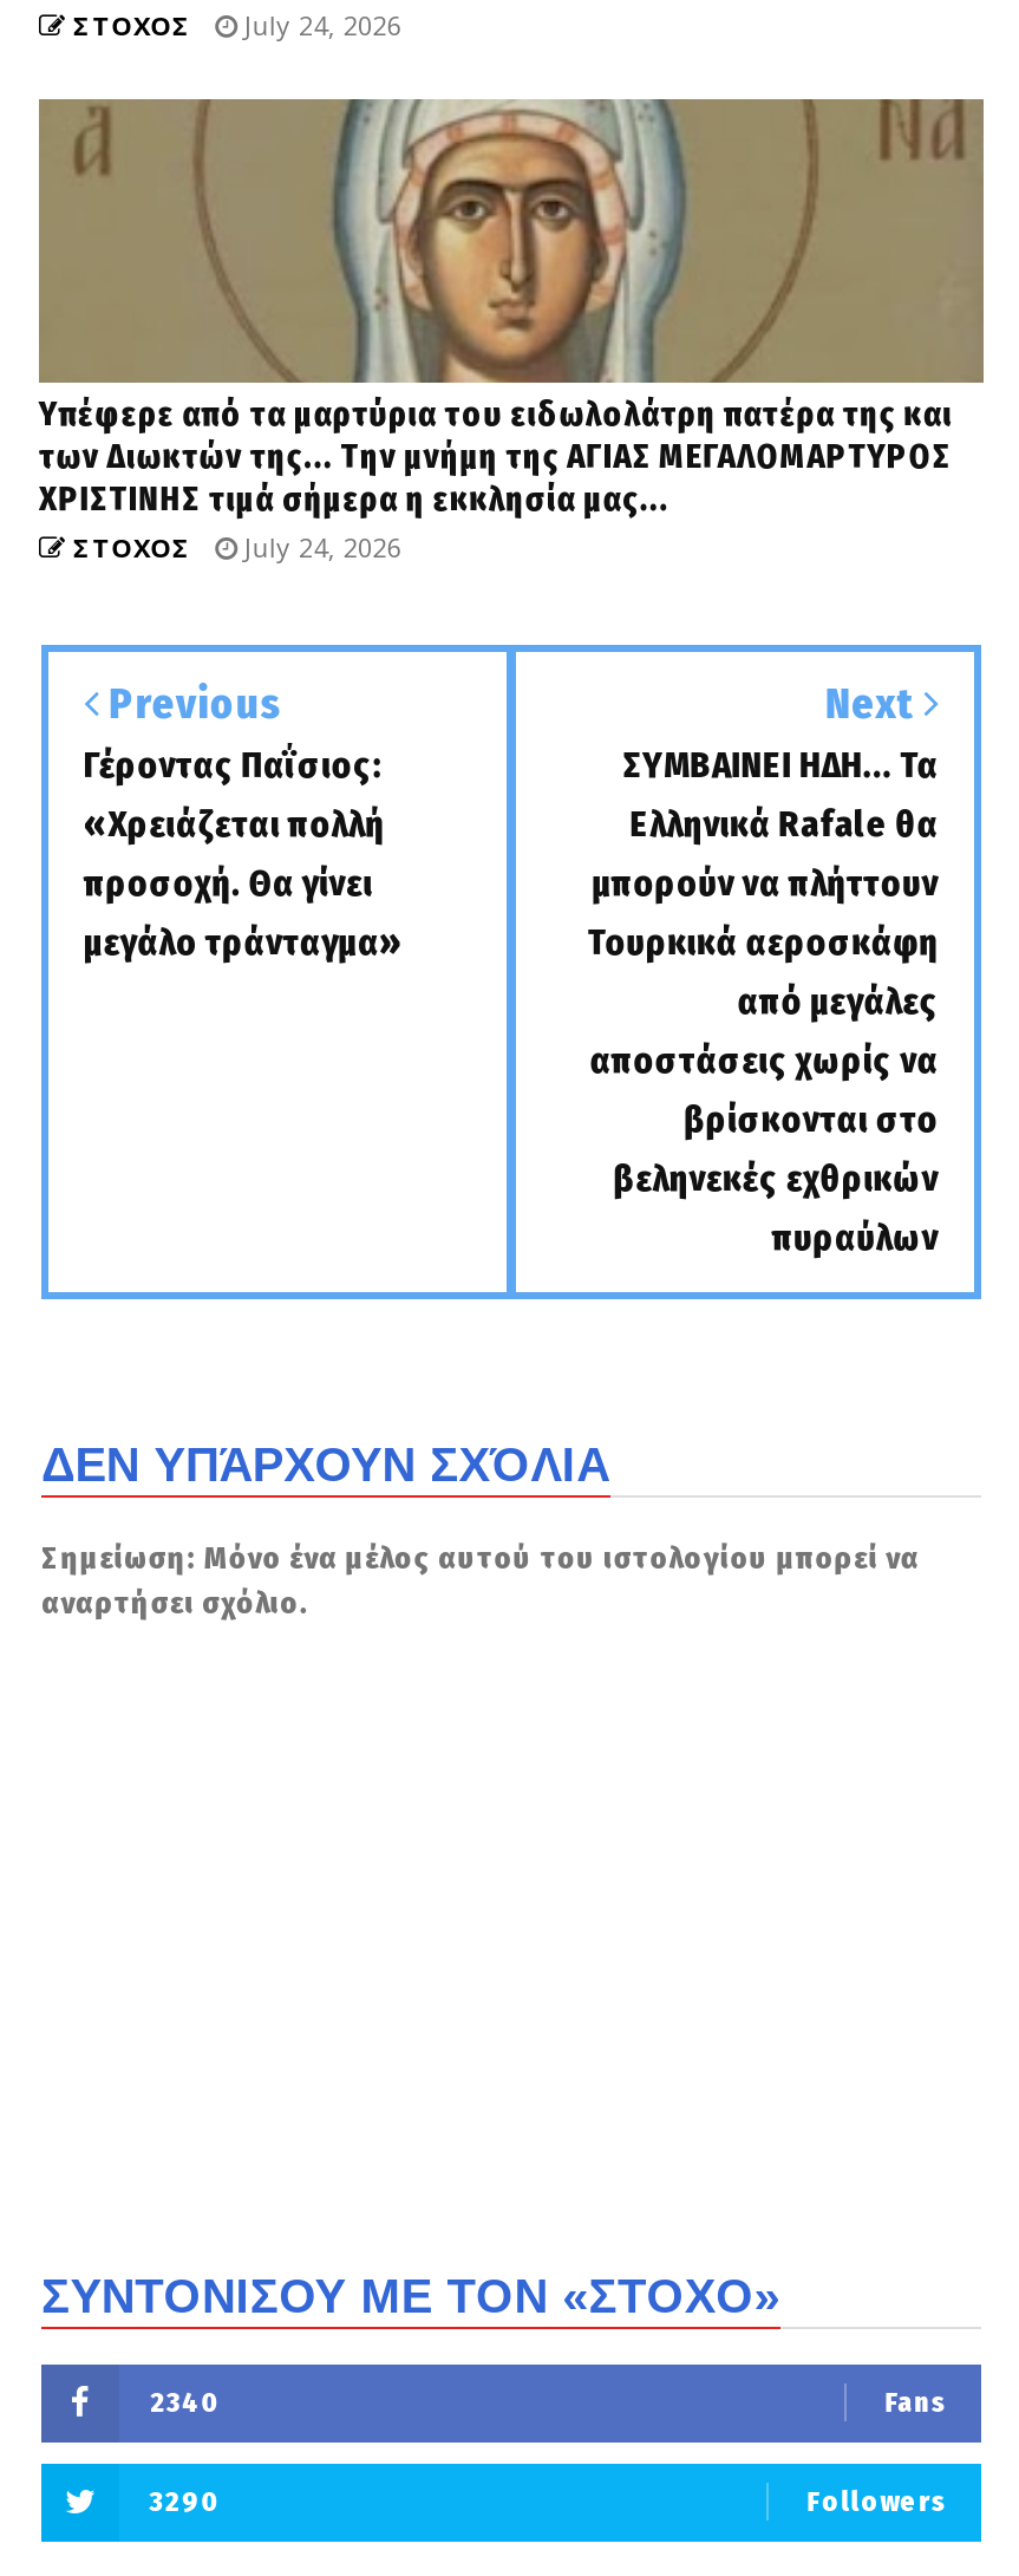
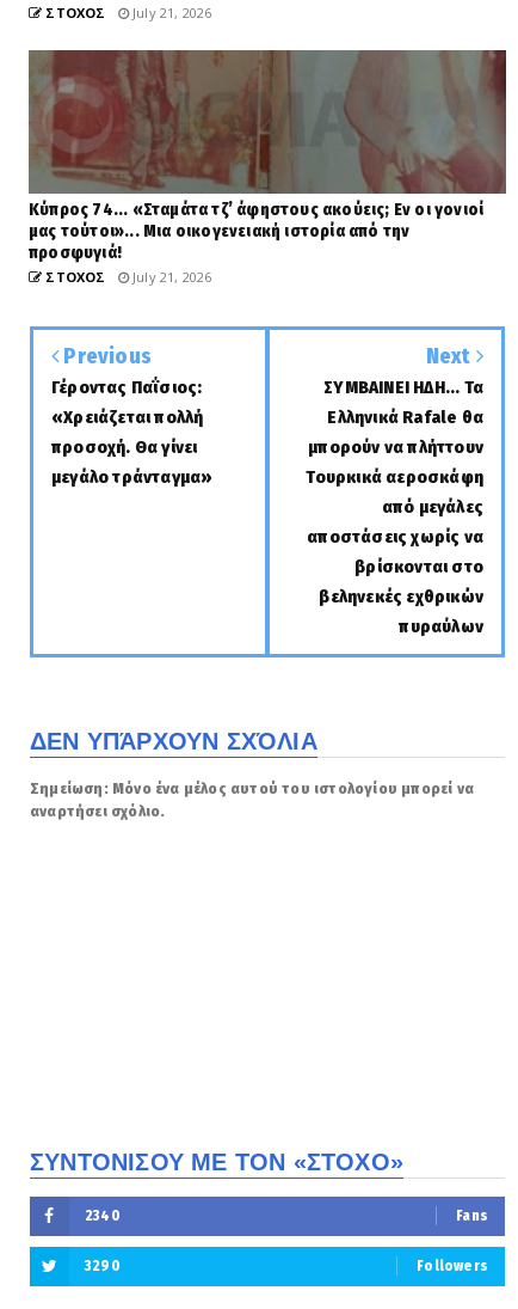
- ΣΤΟΧΟΣ July 24, 2026
+ ΣΤΟΧΟΣ July 21, 2026

- [image]
- Υπέφερε από τα μαρτύρια του ειδωλολάτρη πατέρα της και
- των Διωκτών της... Την μνήμη της ΑΓΙΑΣ ΜΕΓΑΛΟΜΑΡΤΥΡΟΣ
- ΧΡΙΣΤΙΝΗΣ τιμά σήμερα η εκκλησία μας...
+ [image]
+ Κύπρος 74... «Σταμάτα τζ’ άφηστους ακούεις; Εν οι γονιοί
+ μας τούτοι»... Μια οικογενειακή ιστορία από την
+ προσφυγιά!

- ΣΤΟΧΟΣ July 24, 2026
+ ΣΤΟΧΟΣ July 21, 2026
